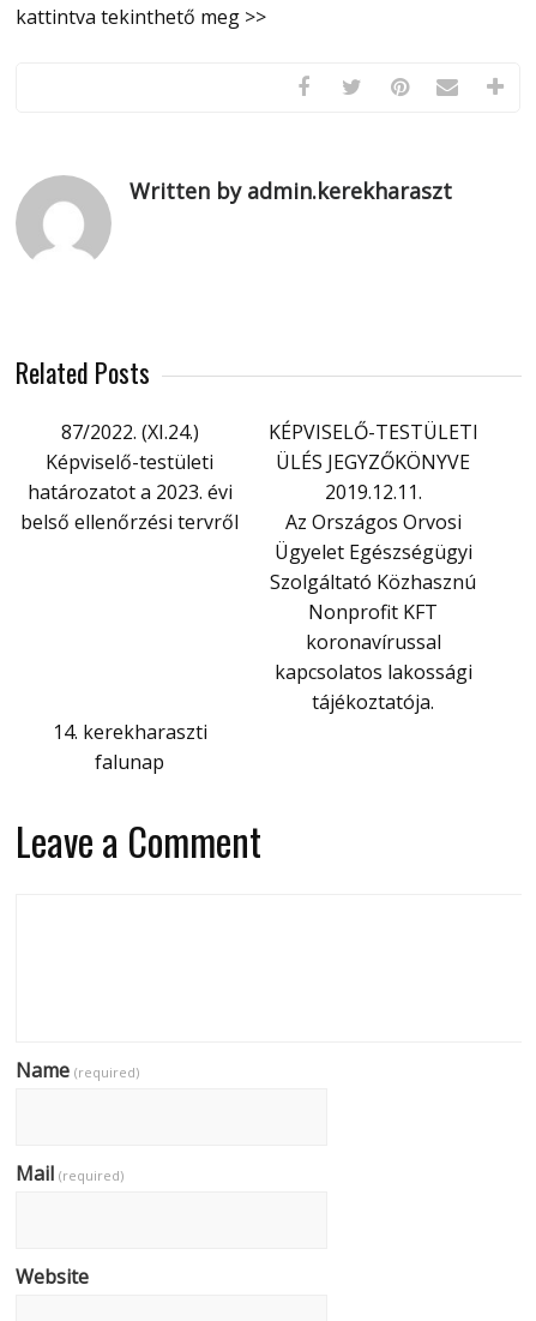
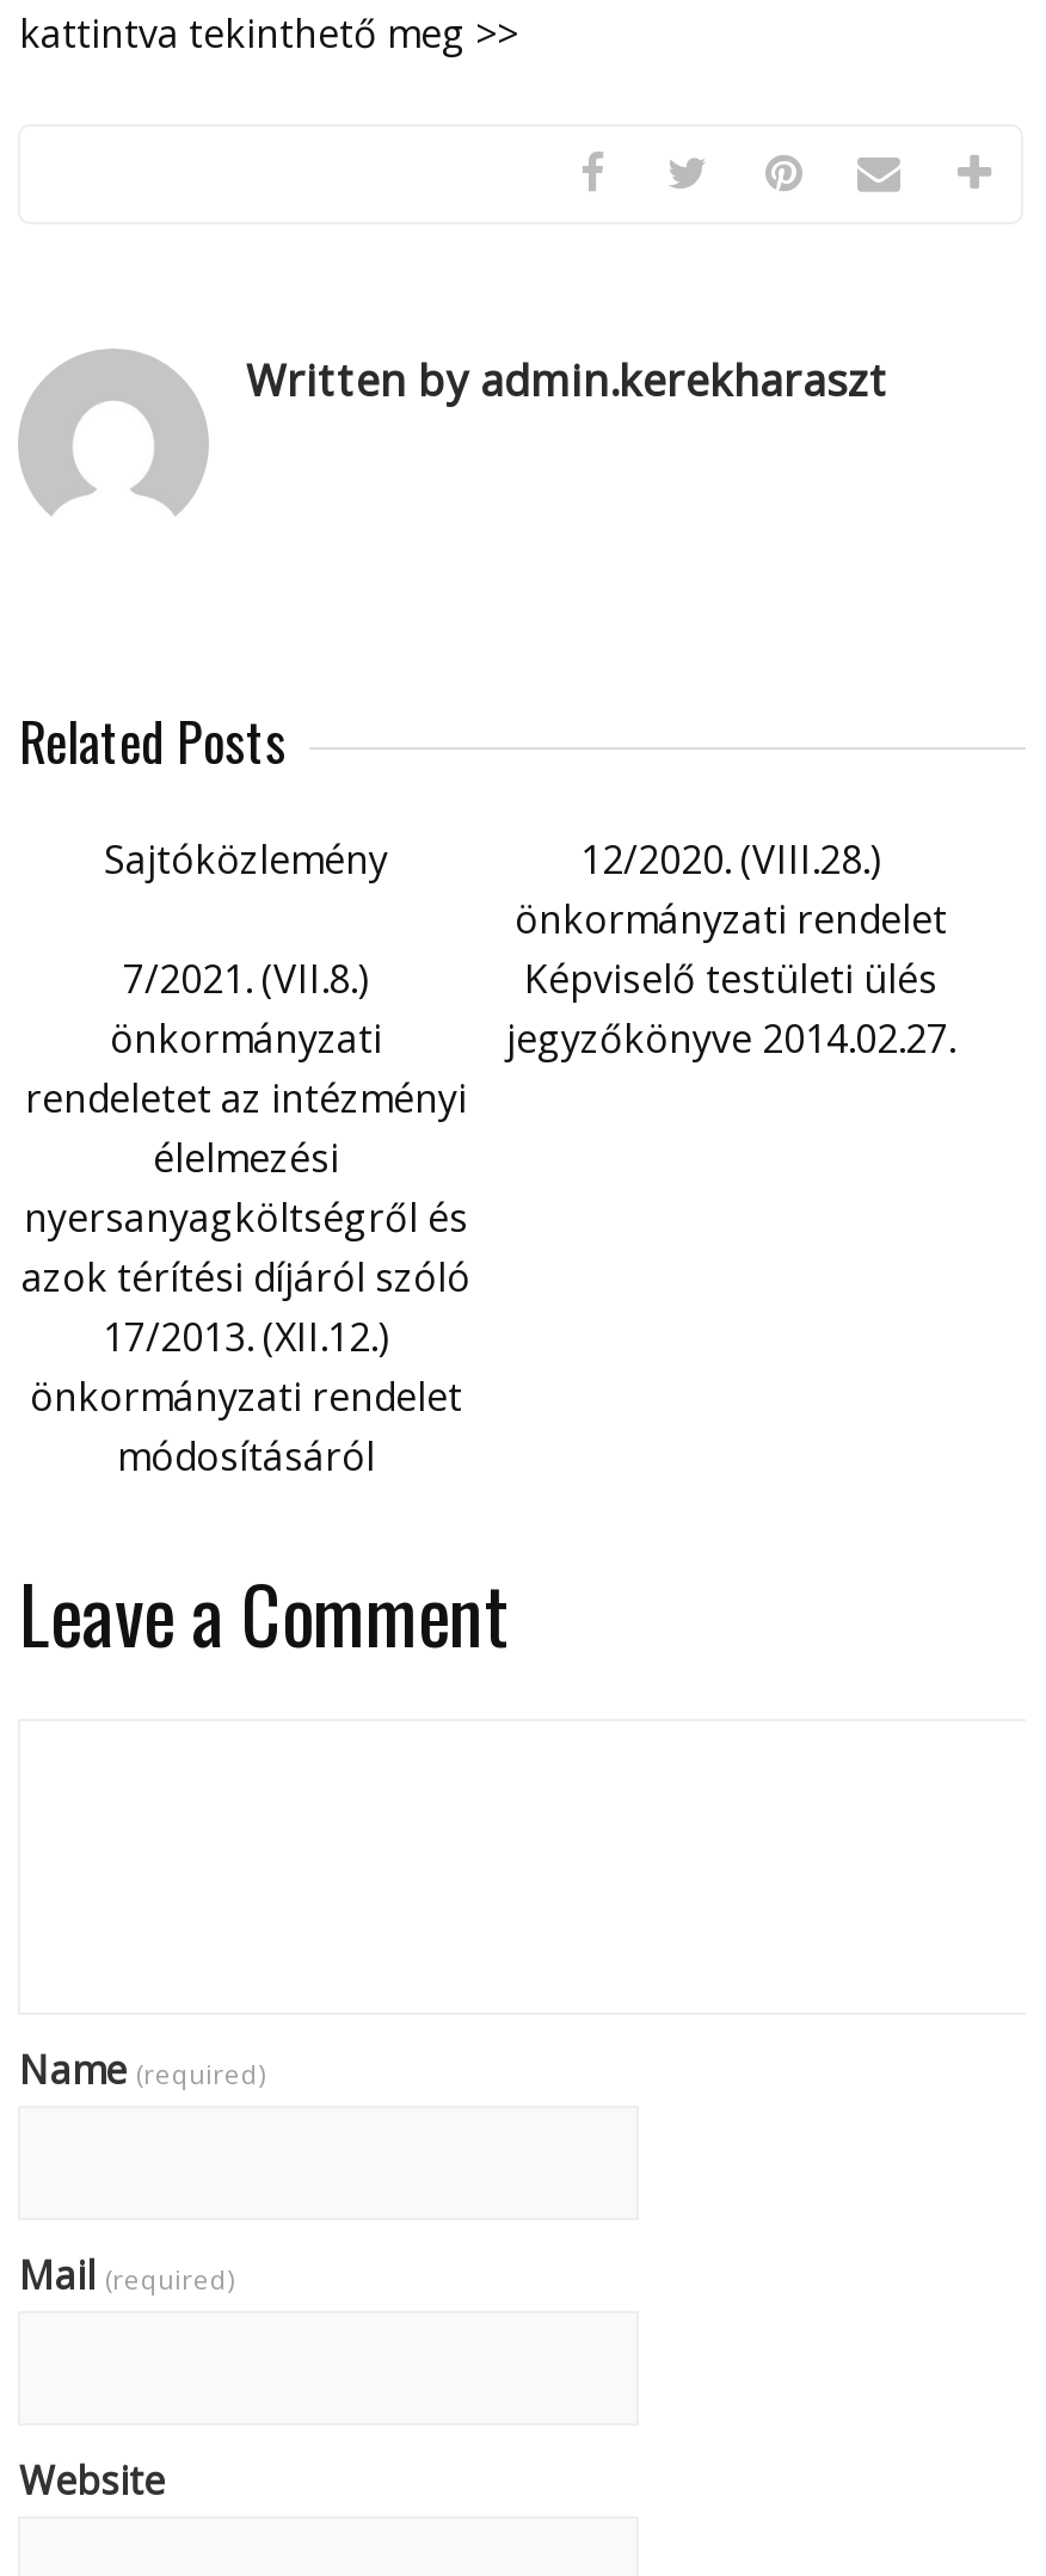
- 87/2022. (XI.24.)
- Képviselő-testületi
- határozatot a 2023. évi
- belső ellenőrzési tervről
+ Sajtóközlemény
+ 12/2020. (VIII.28.)
+ önkormányzati rendelet
+ 7/2021. (VII.8.)
+ önkormányzati
+ rendeletet az intézményi
+ élelmezési
+ nyersanyagköltségről és
+ azok térítési díjáról szóló
+ 17/2013. (XII.12.)
+ önkormányzati rendelet
+ módosításáról

- KÉPVISELŐ-TESTÜLETI
- ÜLÉS JEGYZŐKÖNYVE
- 2019.12.11.
- Az Országos Orvosi
- Ügyelet Egészségügyi
- Szolgáltató Közhasznú
- Nonprofit KFT
- koronavírussal
- kapcsolatos lakossági
- tájékoztatója.
- 14. kerekharaszti
- falunap
+ Képviselő testületi ülés
+ jegyzőkönyve 2014.02.27.
